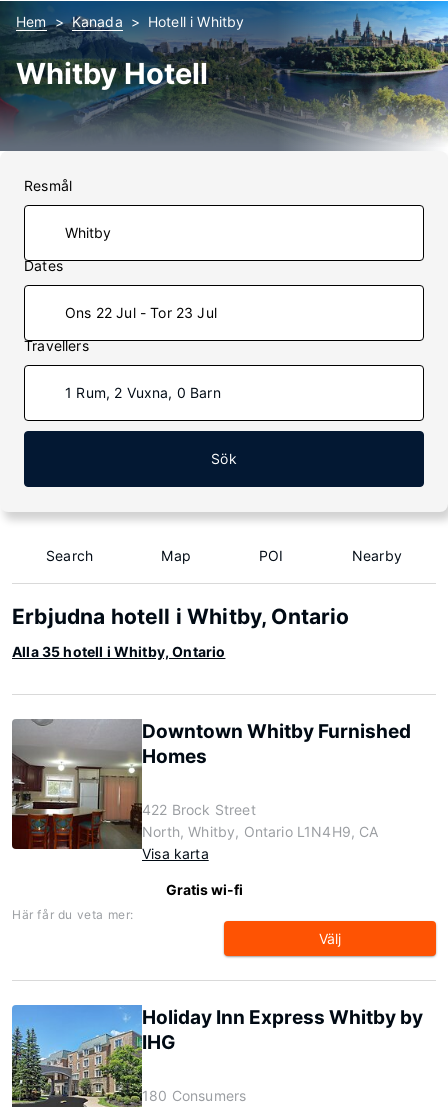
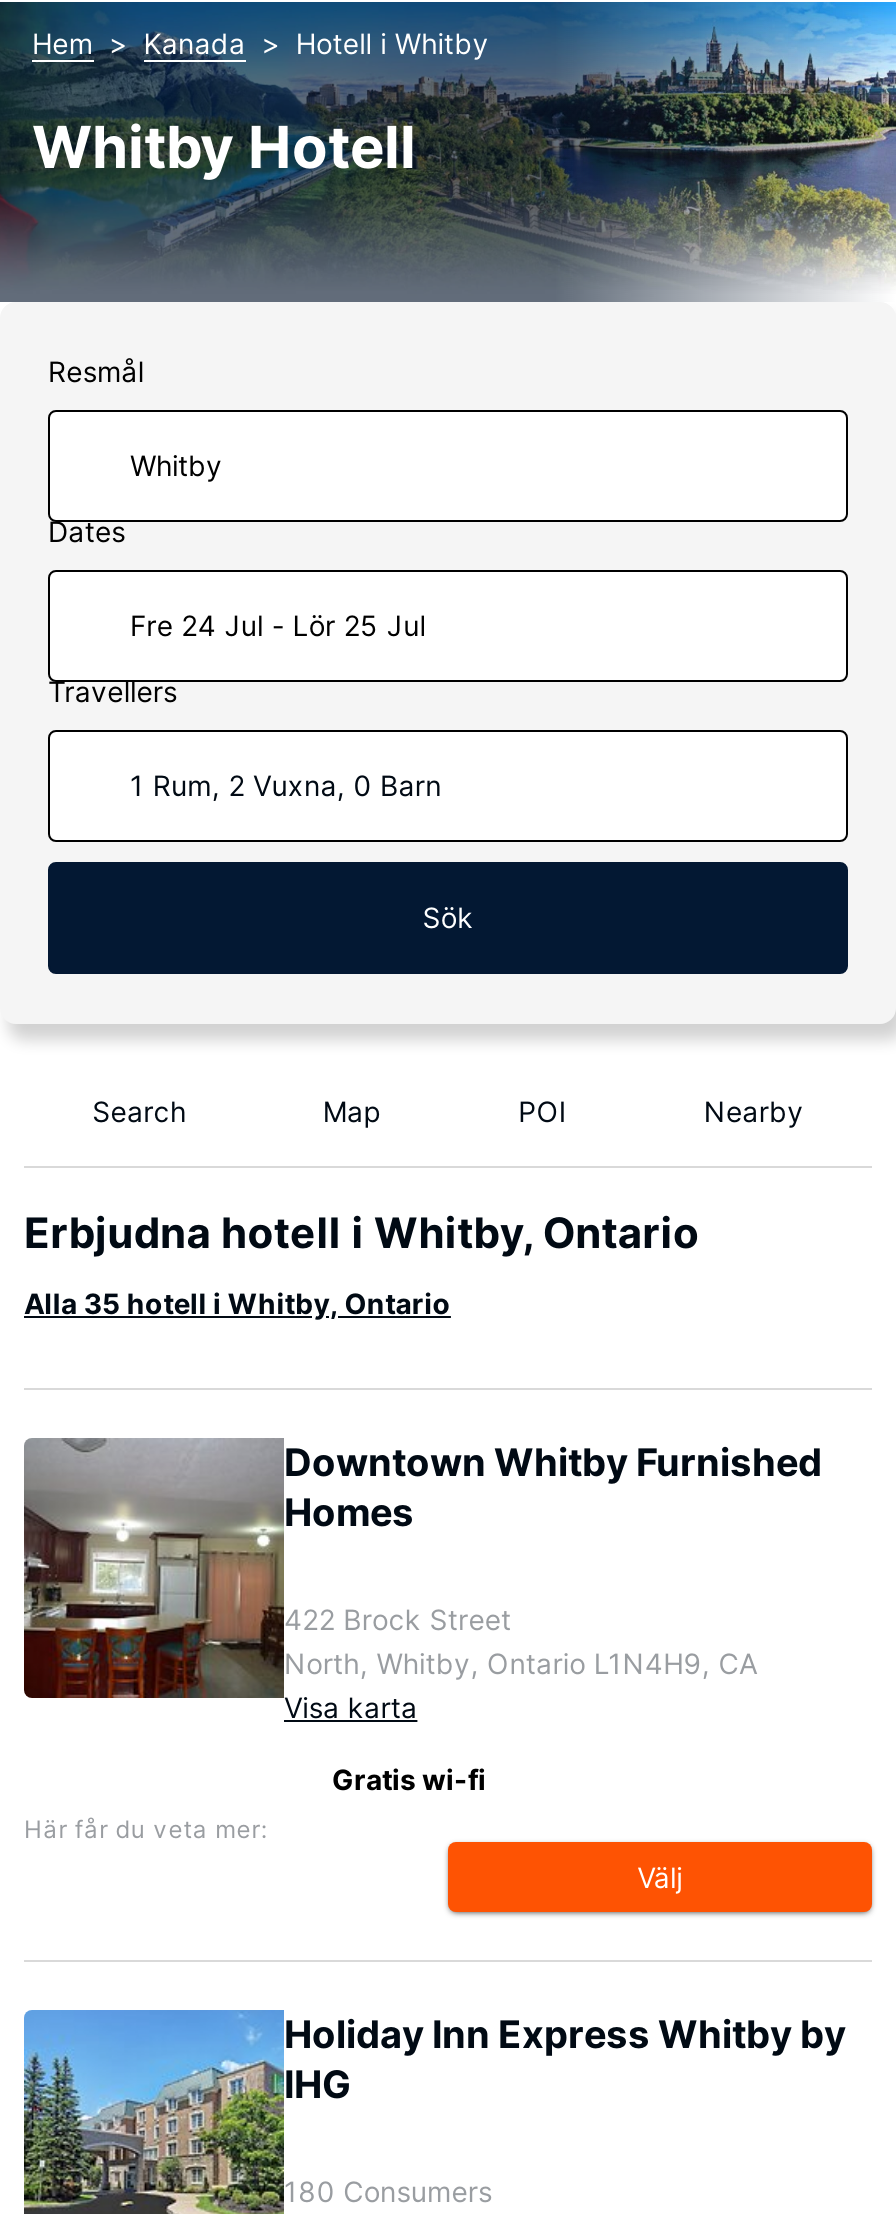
- Ons 22 Jul - Tor 23 Jul
+ Fre 24 Jul - Lör 25 Jul
